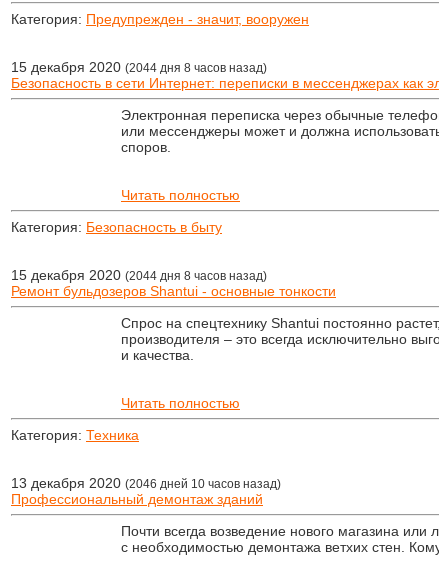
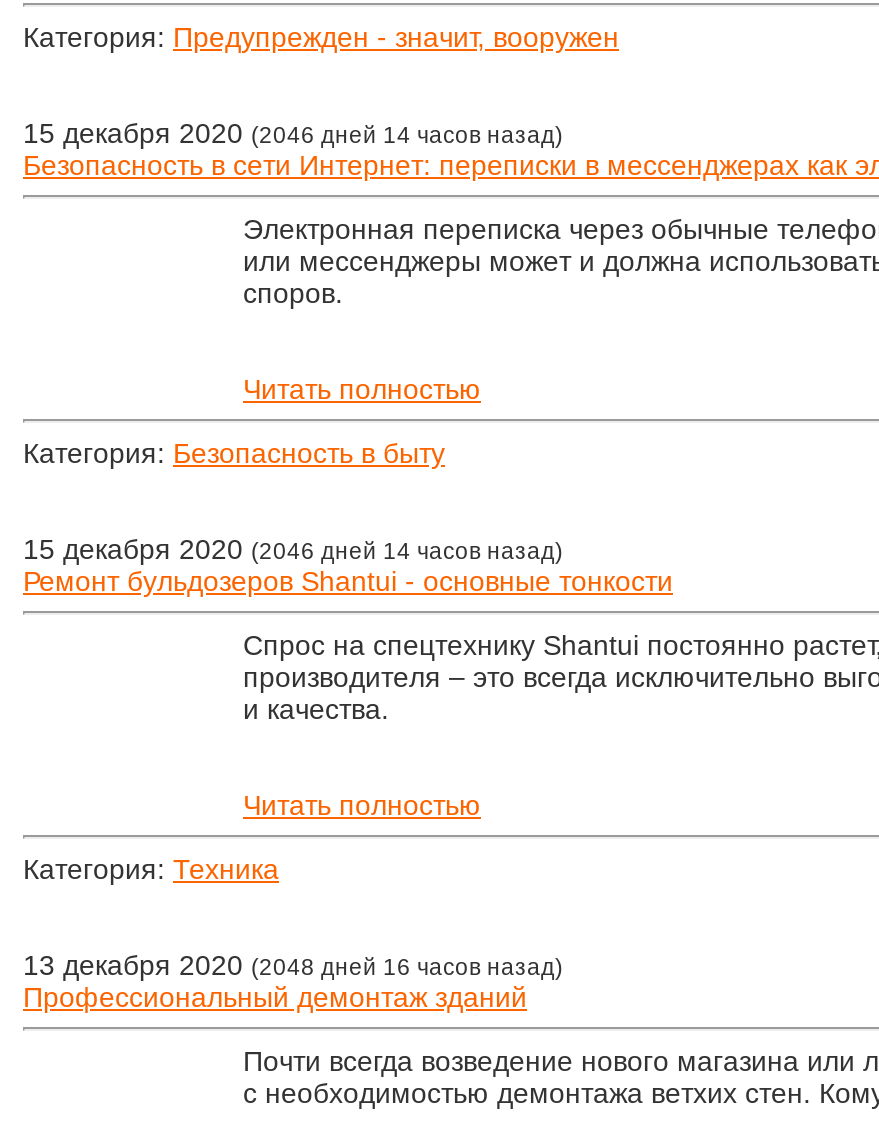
- 15 декабря 2020 (2044 дня 8 часов назад)
+ 15 декабря 2020 (2046 дней 14 часов назад)

- 15 декабря 2020 (2044 дня 8 часов назад)
+ 15 декабря 2020 (2046 дней 14 часов назад)

- 13 декабря 2020 (2046 дней 10 часов назад)
+ 13 декабря 2020 (2048 дней 16 часов назад)
